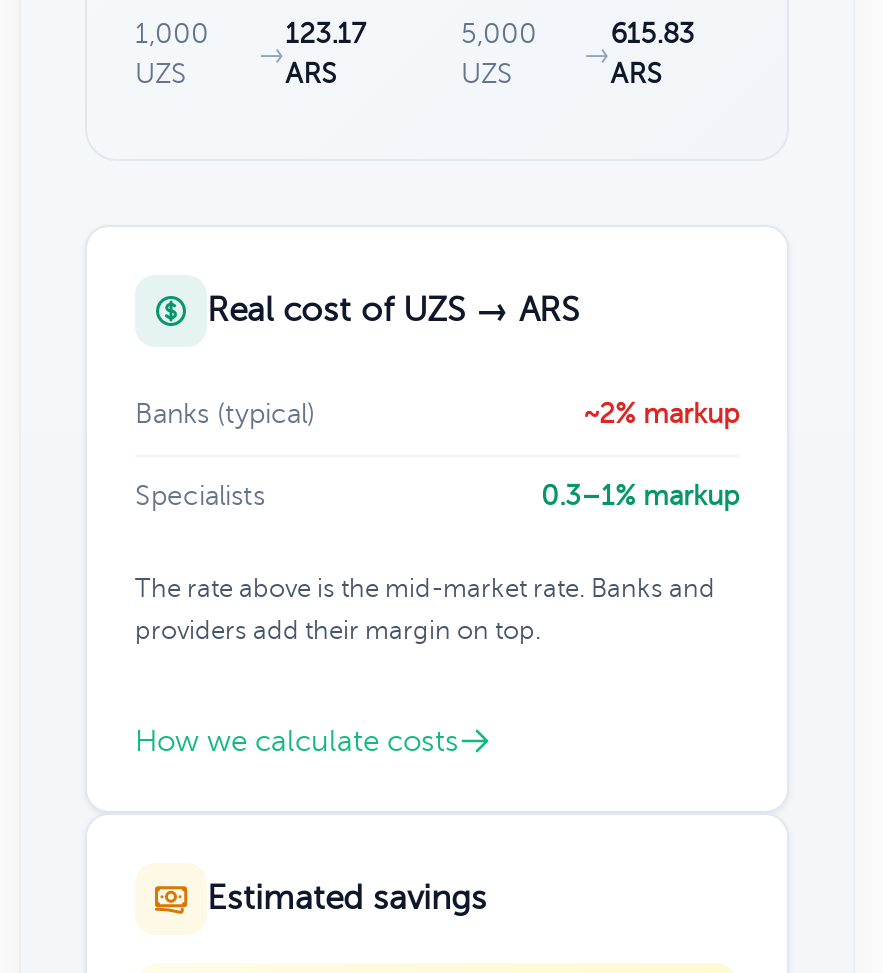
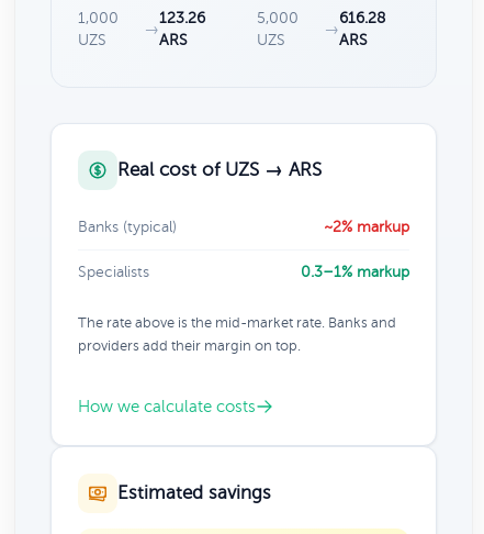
- 123.17
+ 123.26

- 615.83
+ 616.28
